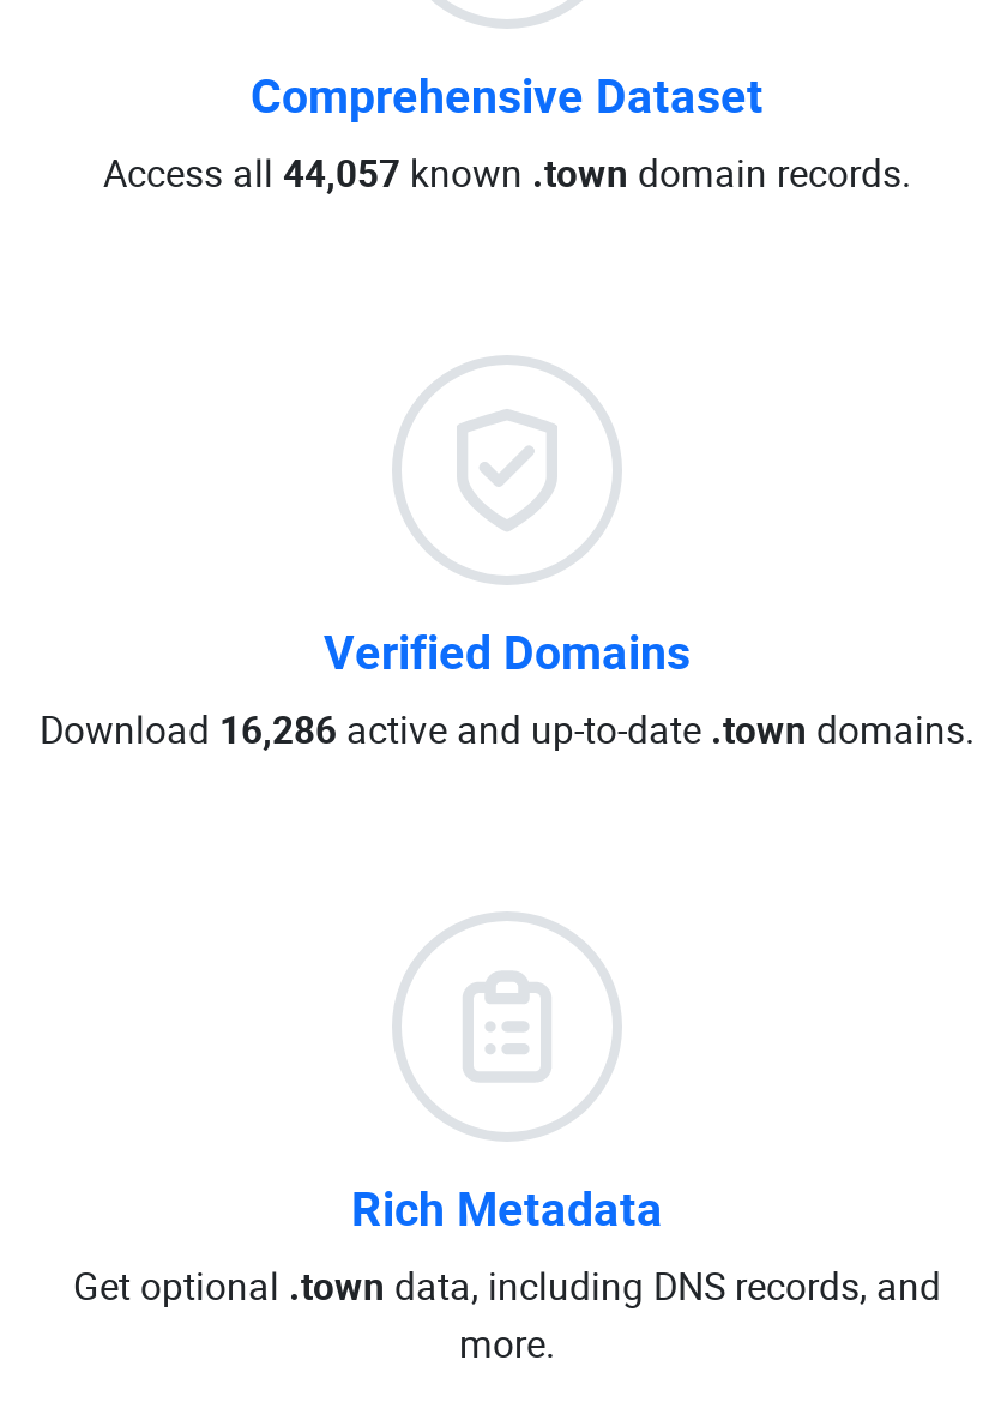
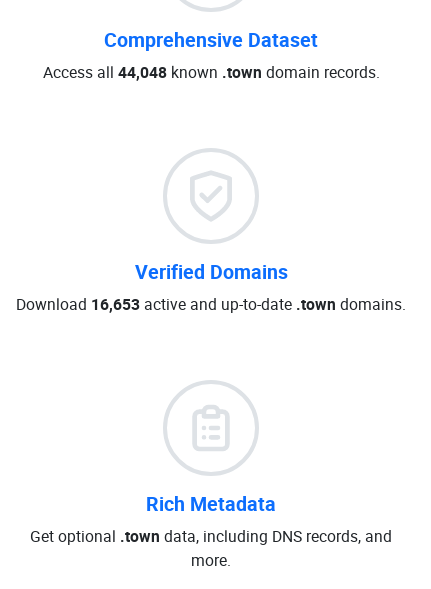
- Access all 44,057 known.town domain records.
+ Access all 44,048 known.town domain records.

- Download 16,286 active and up-to-date.town domains.
+ Download 16,653 active and up-to-date.town domains.
